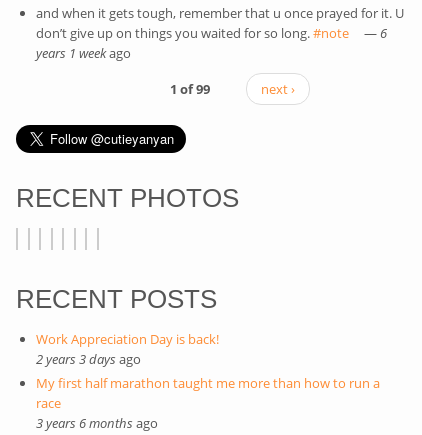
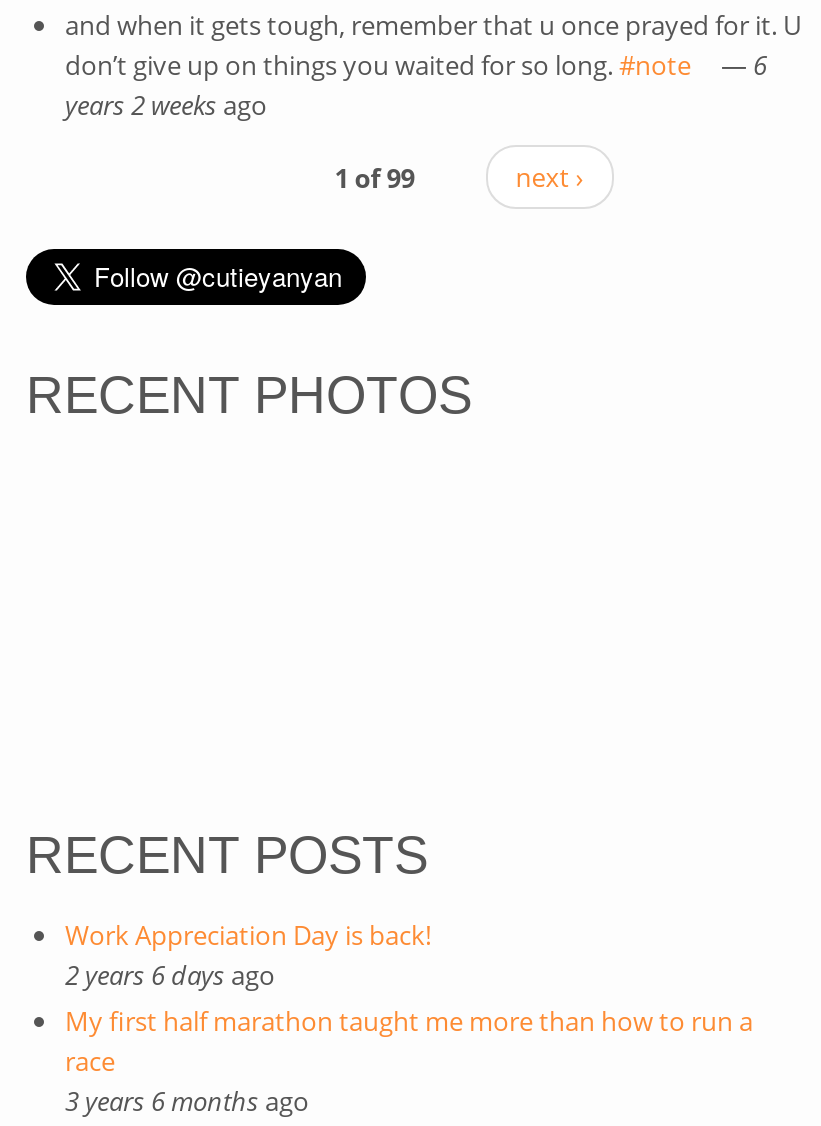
- years 1 week ago
+ years 2 weeks ago

- 2 years 3 days ago
+ 2 years 6 days ago
